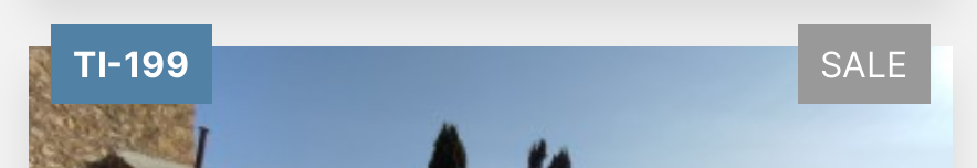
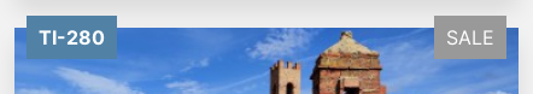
- TI-199
+ TI-280
